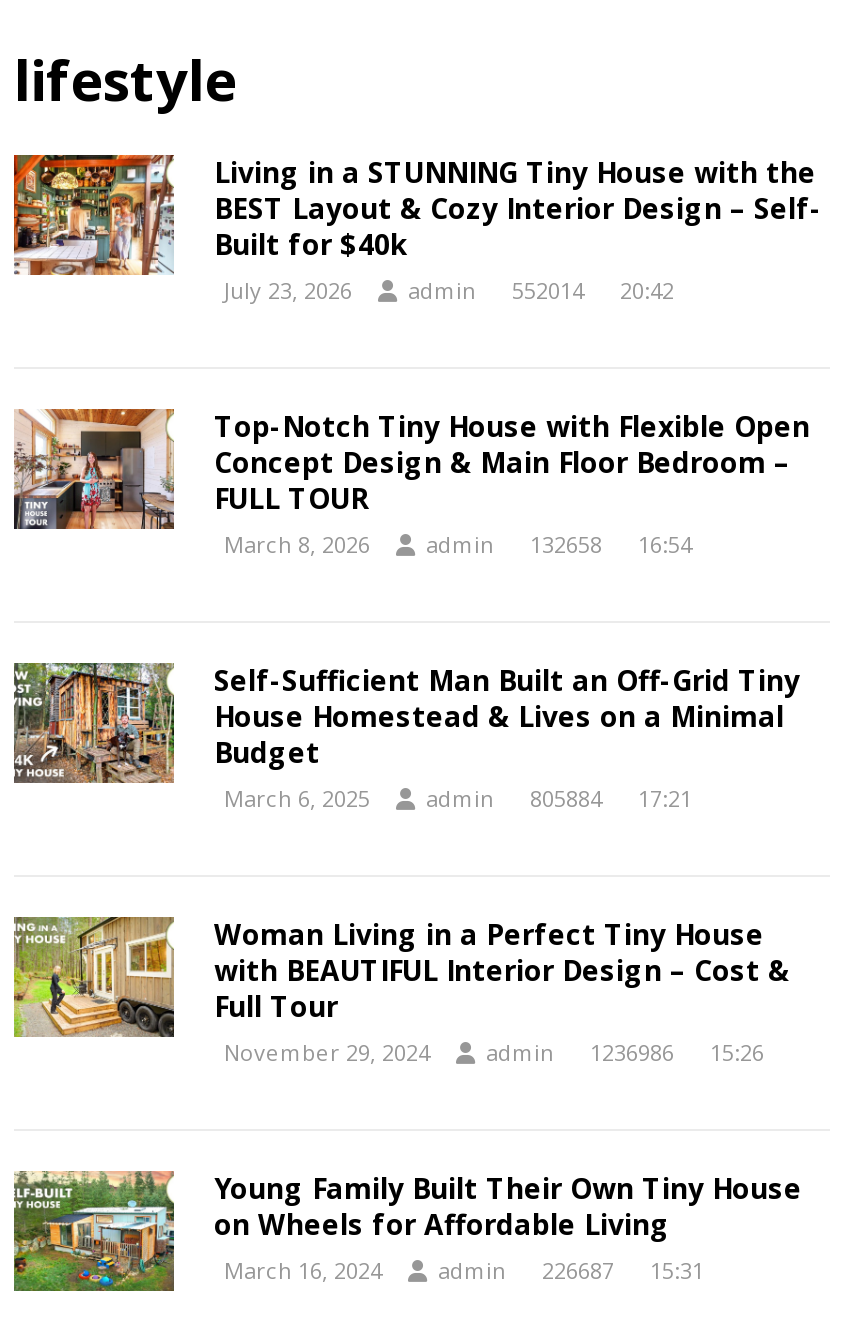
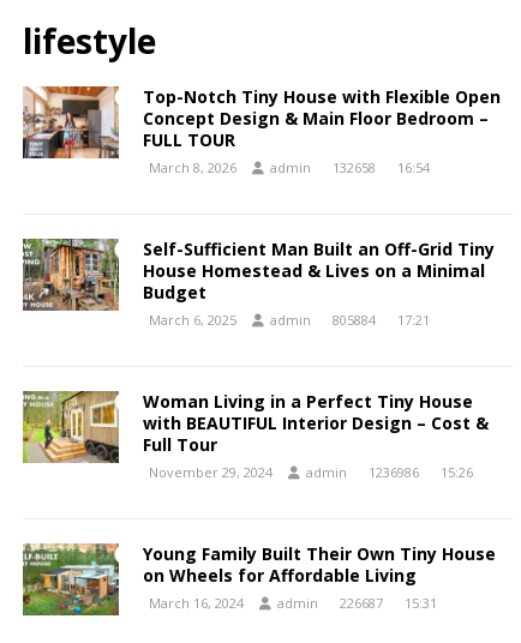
- [image]
- Living in a STUNNING Tiny House with the
- BEST Layout & Cozy Interior Design – Self-
- Built for $40k
- July 23, 2026
- admin
- 552014
- 20:42
